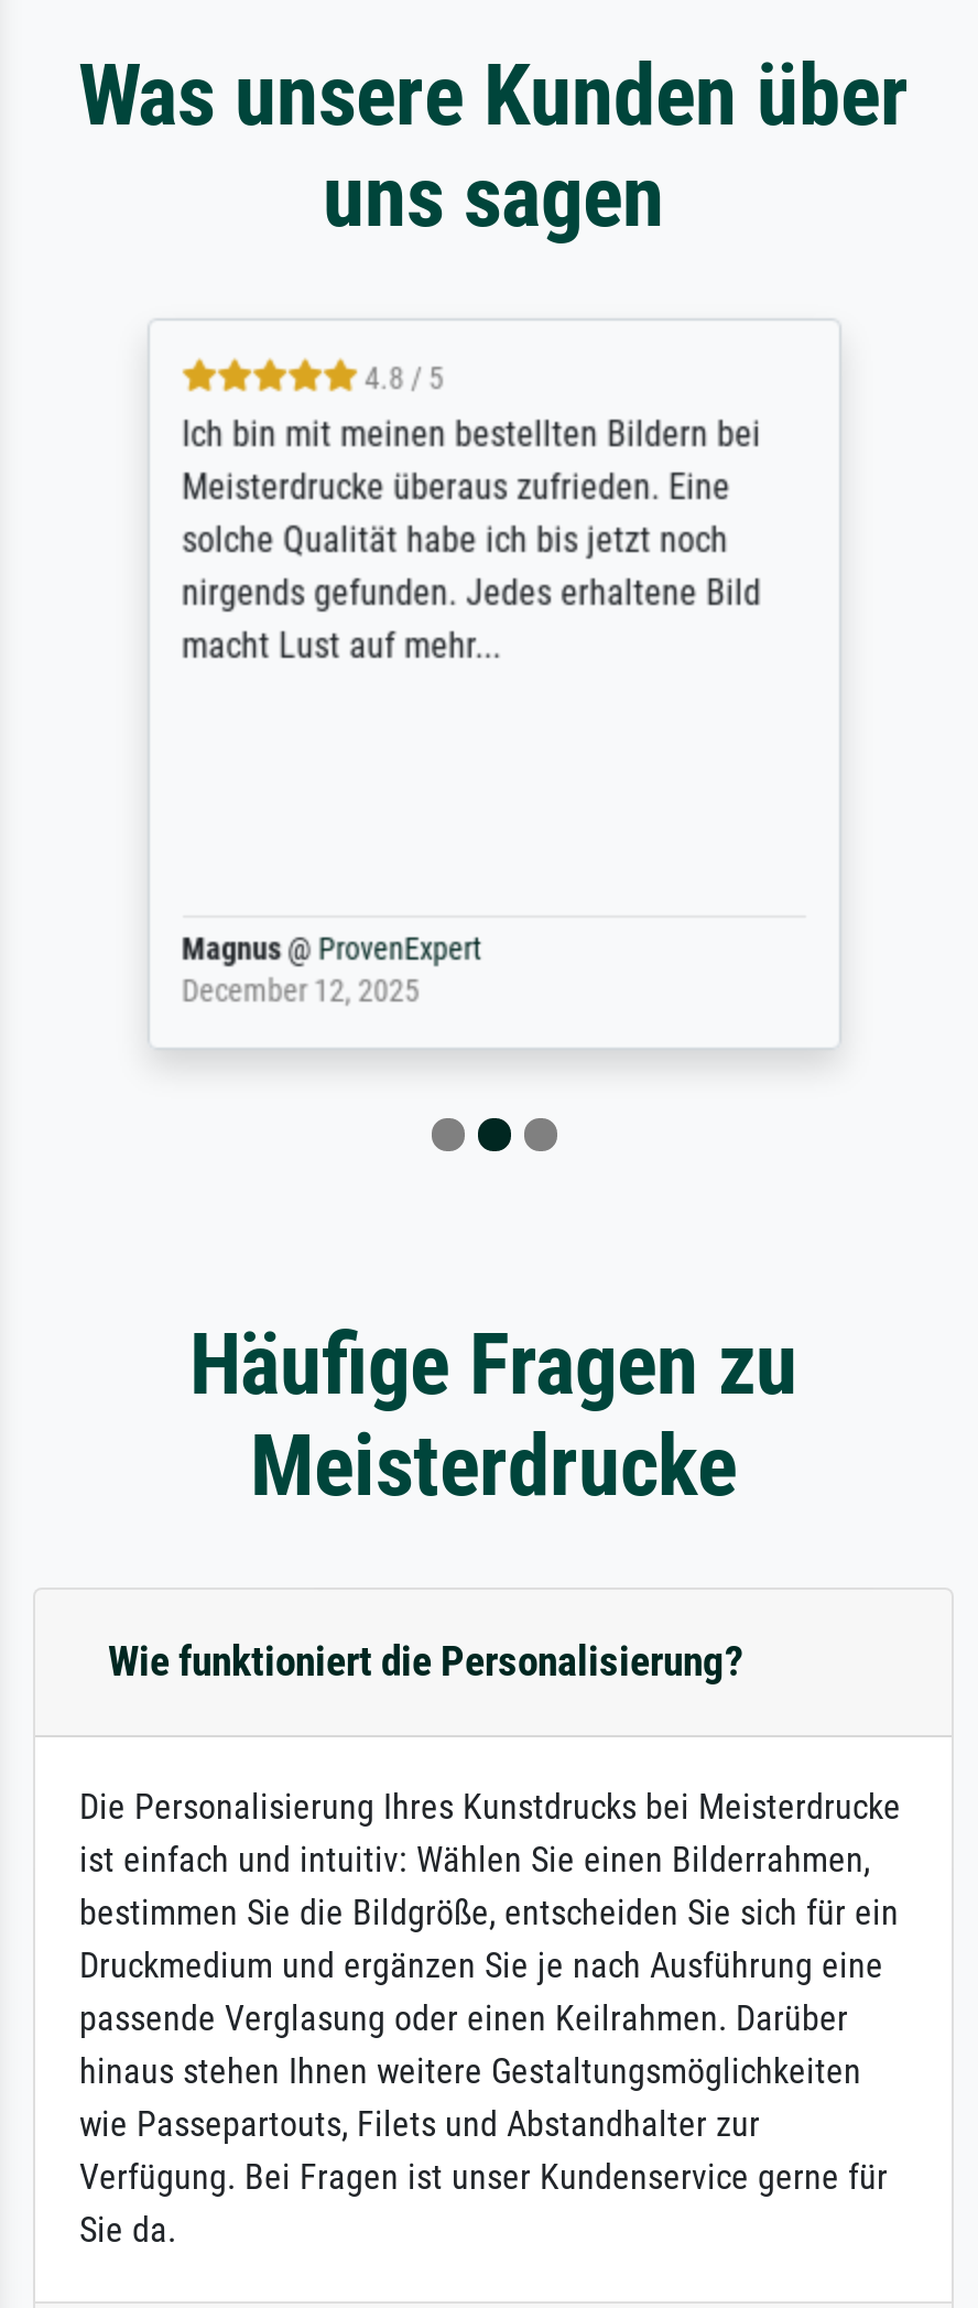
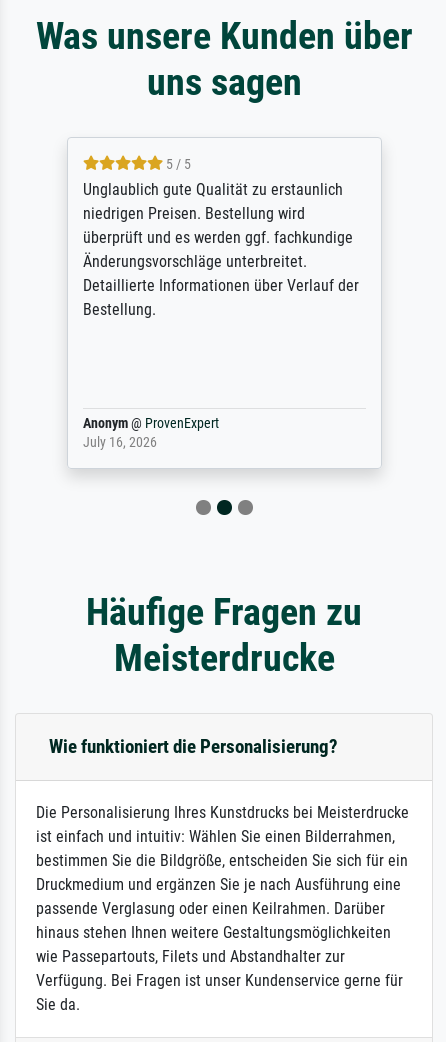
- 4.8 / 5
- Ich bin mit meinen bestellten Bildern bei
- Meisterdrucke überaus zufrieden. Eine
- solche Qualität habe ich bis jetzt noch
- nirgends gefunden. Jedes erhaltene Bild
- macht Lust auf mehr...
+ 5 / 5
+ Unglaublich gute Qualität zu erstaunlich
+ niedrigen Preisen. Bestellung wird
+ überprüft und es werden ggf. fachkundige
+ Änderungsvorschläge unterbreitet.
+ Detaillierte Informationen über Verlauf der
+ Bestellung.

- Magnus @ ProvenExpert
- December 12, 2025
+ Anonym @ ProvenExpert
+ July 16, 2026
